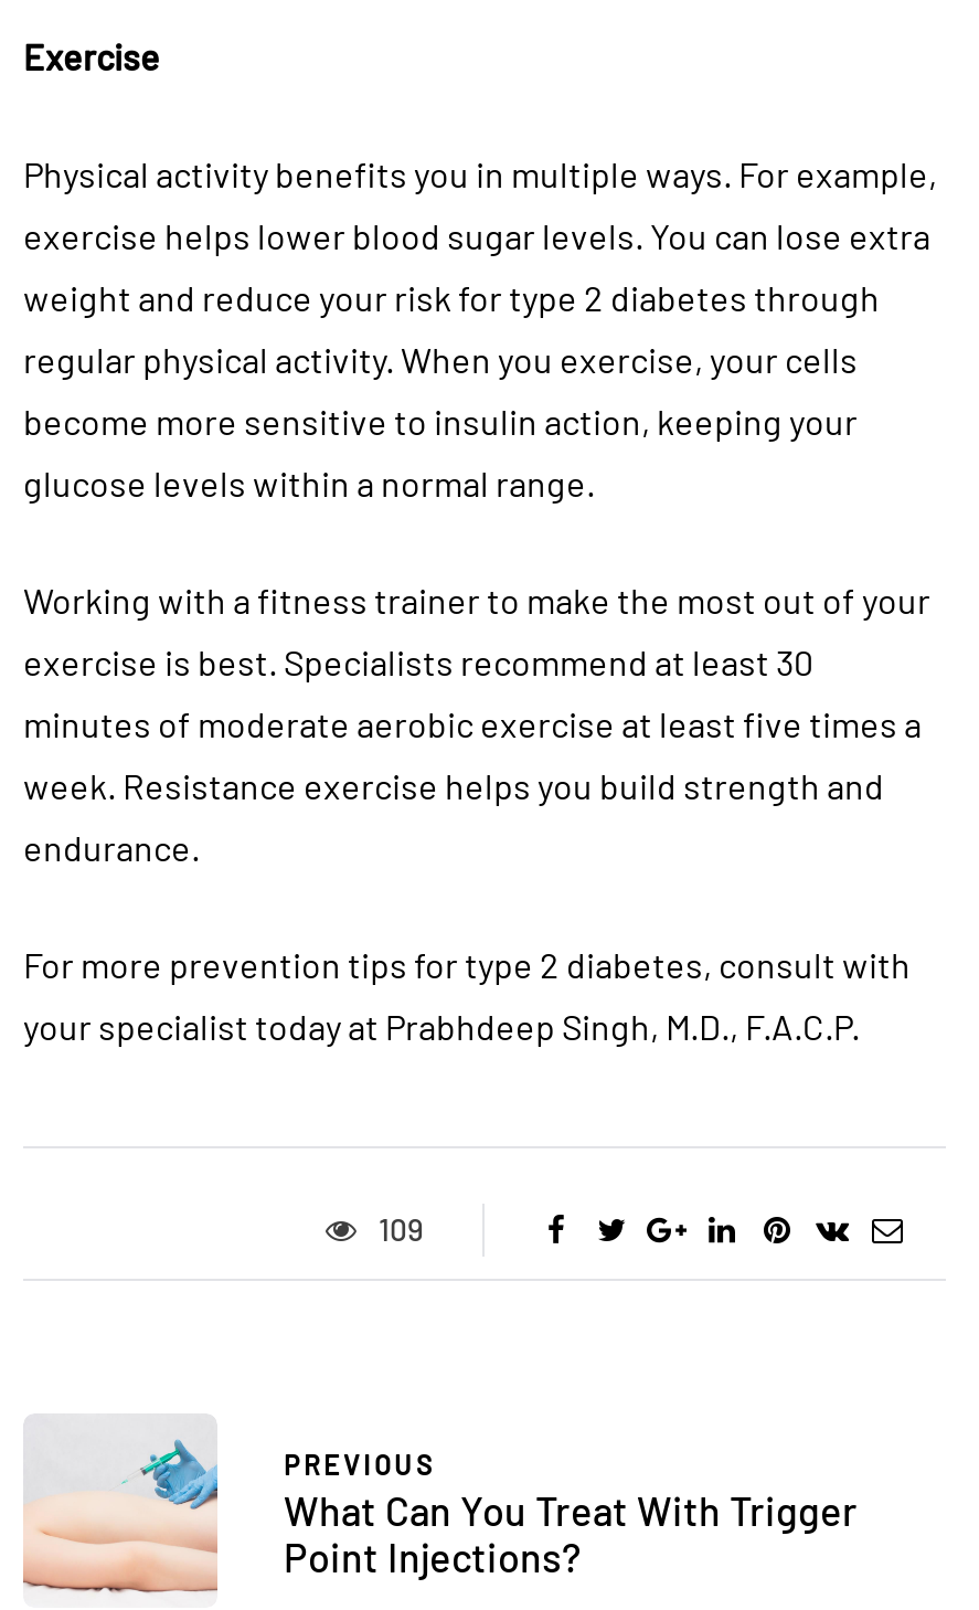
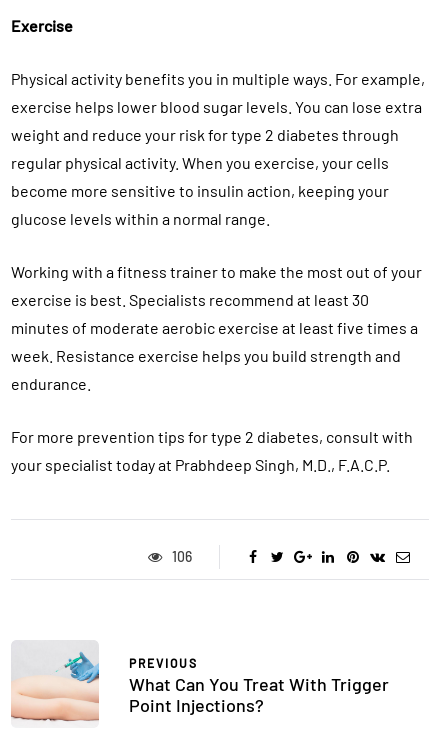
- 109
+ 106
